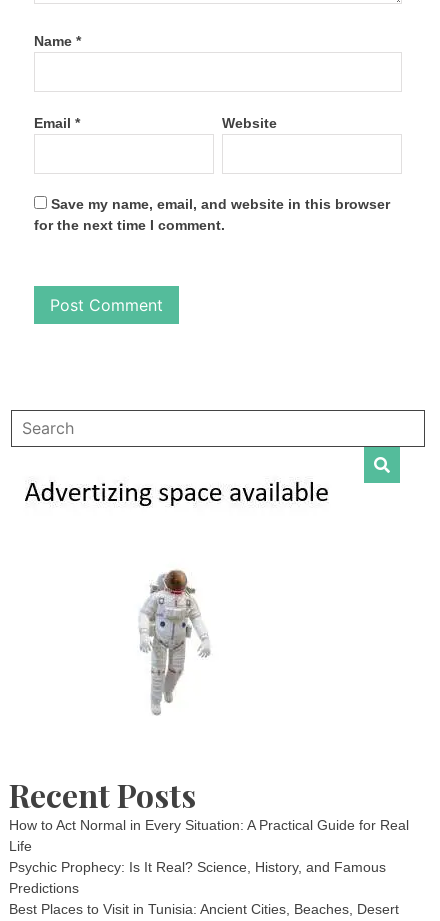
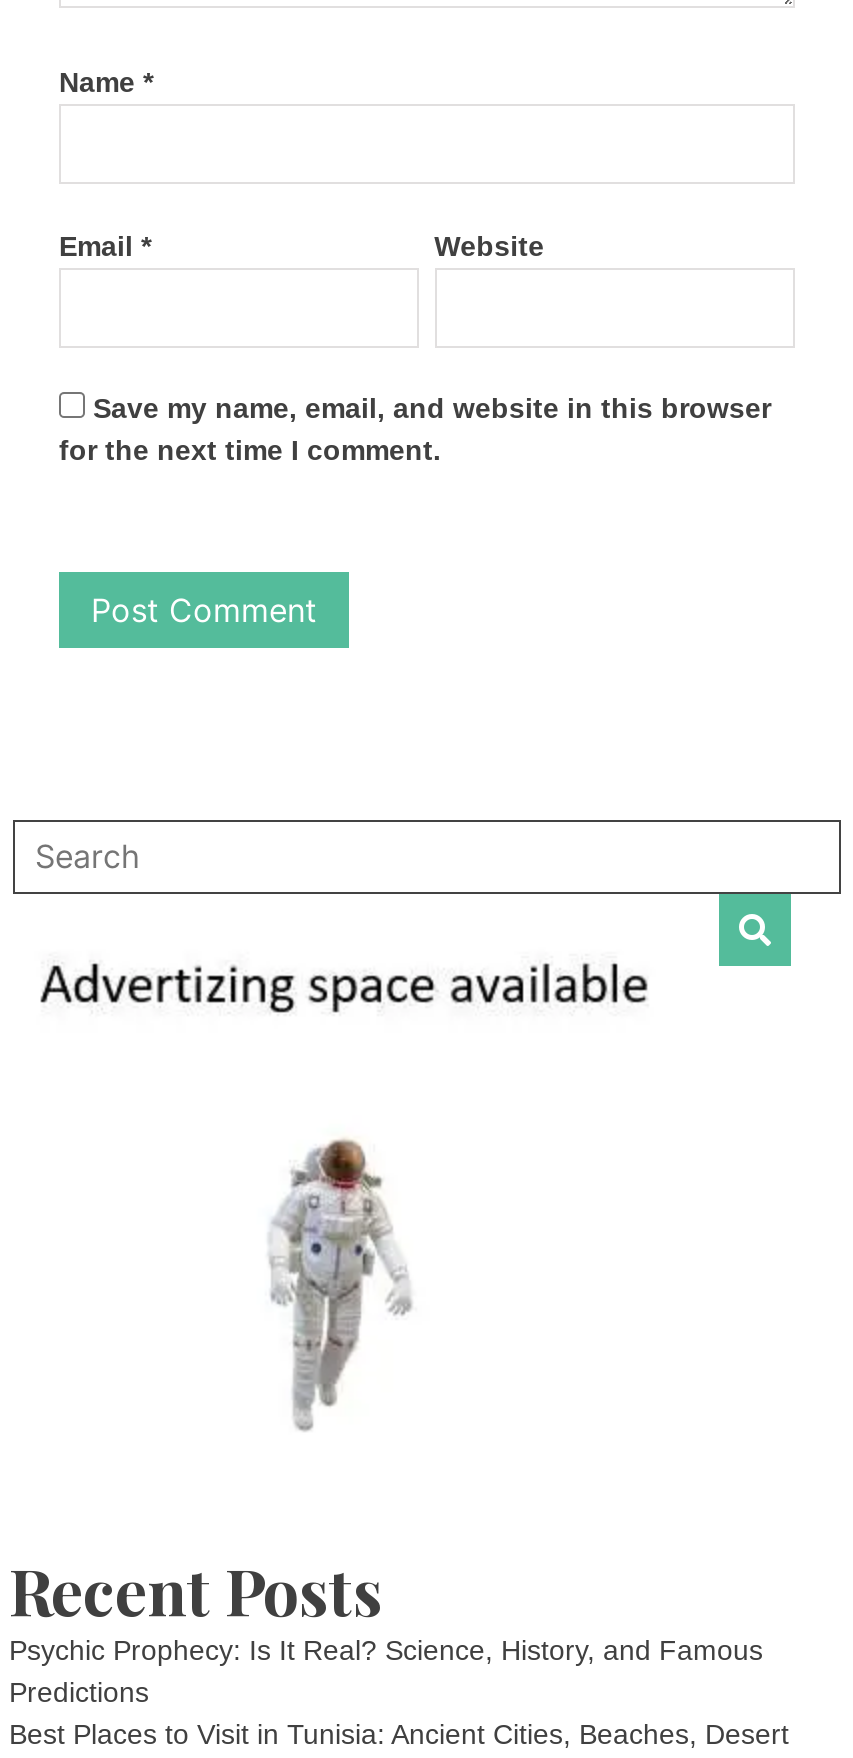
- How to Act Normal in Every Situation: A Practical Guide for Real
- Life
